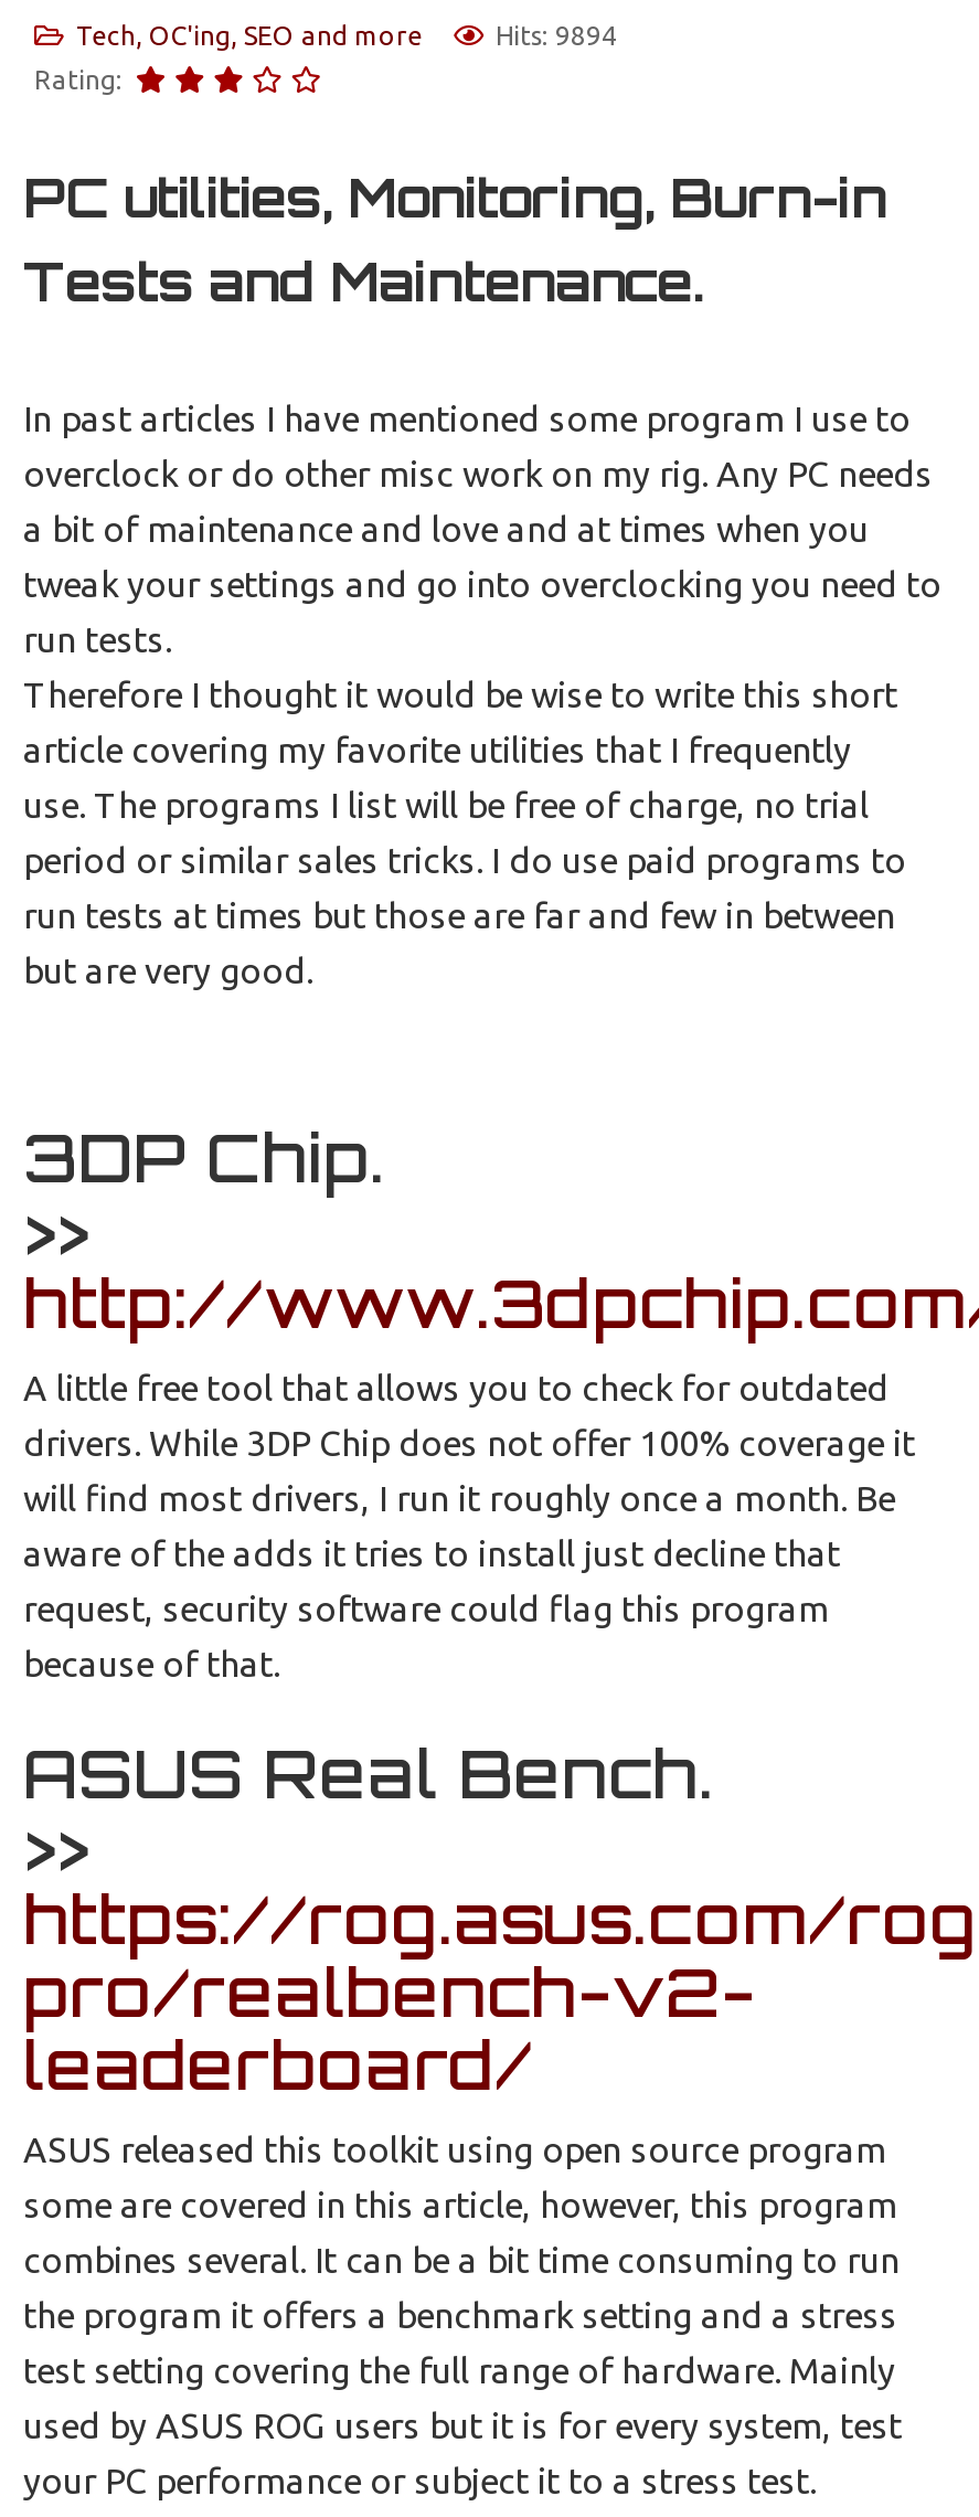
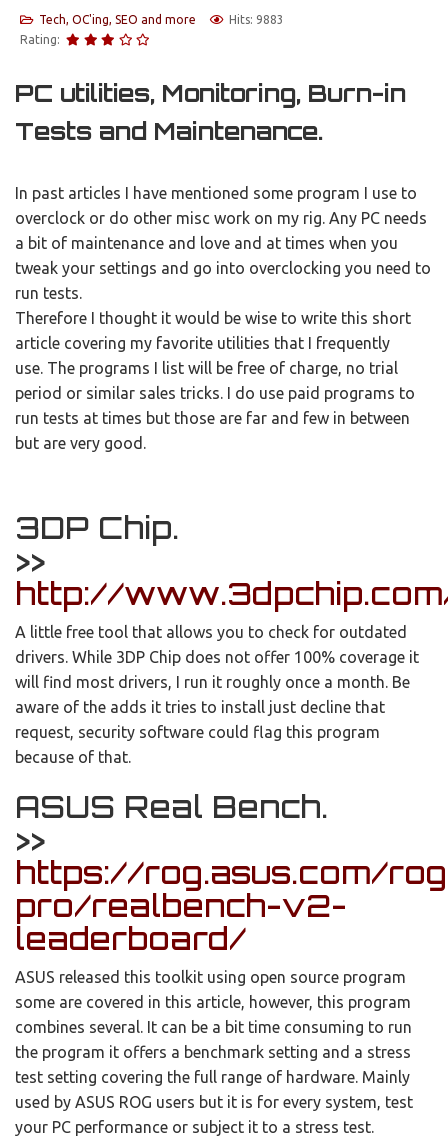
- Hits: 9894
+ Hits: 9883
